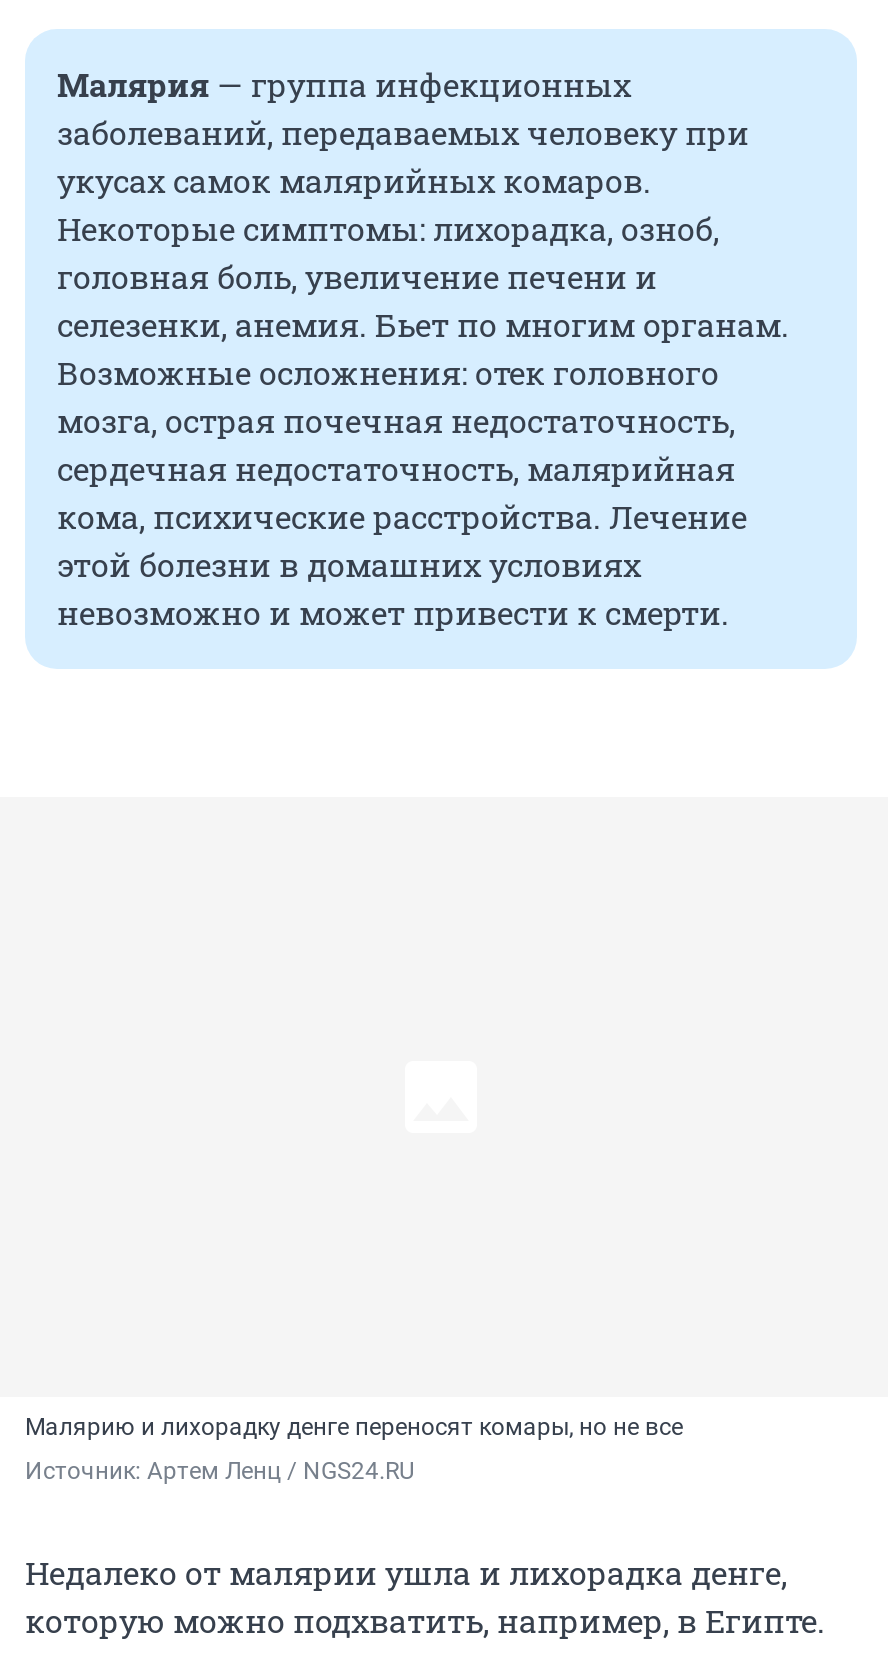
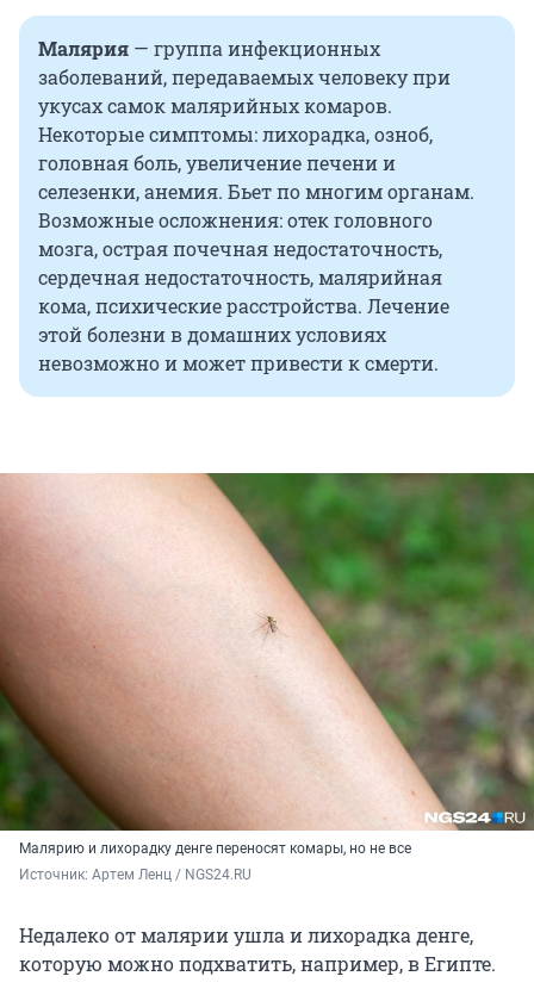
+ [image]
